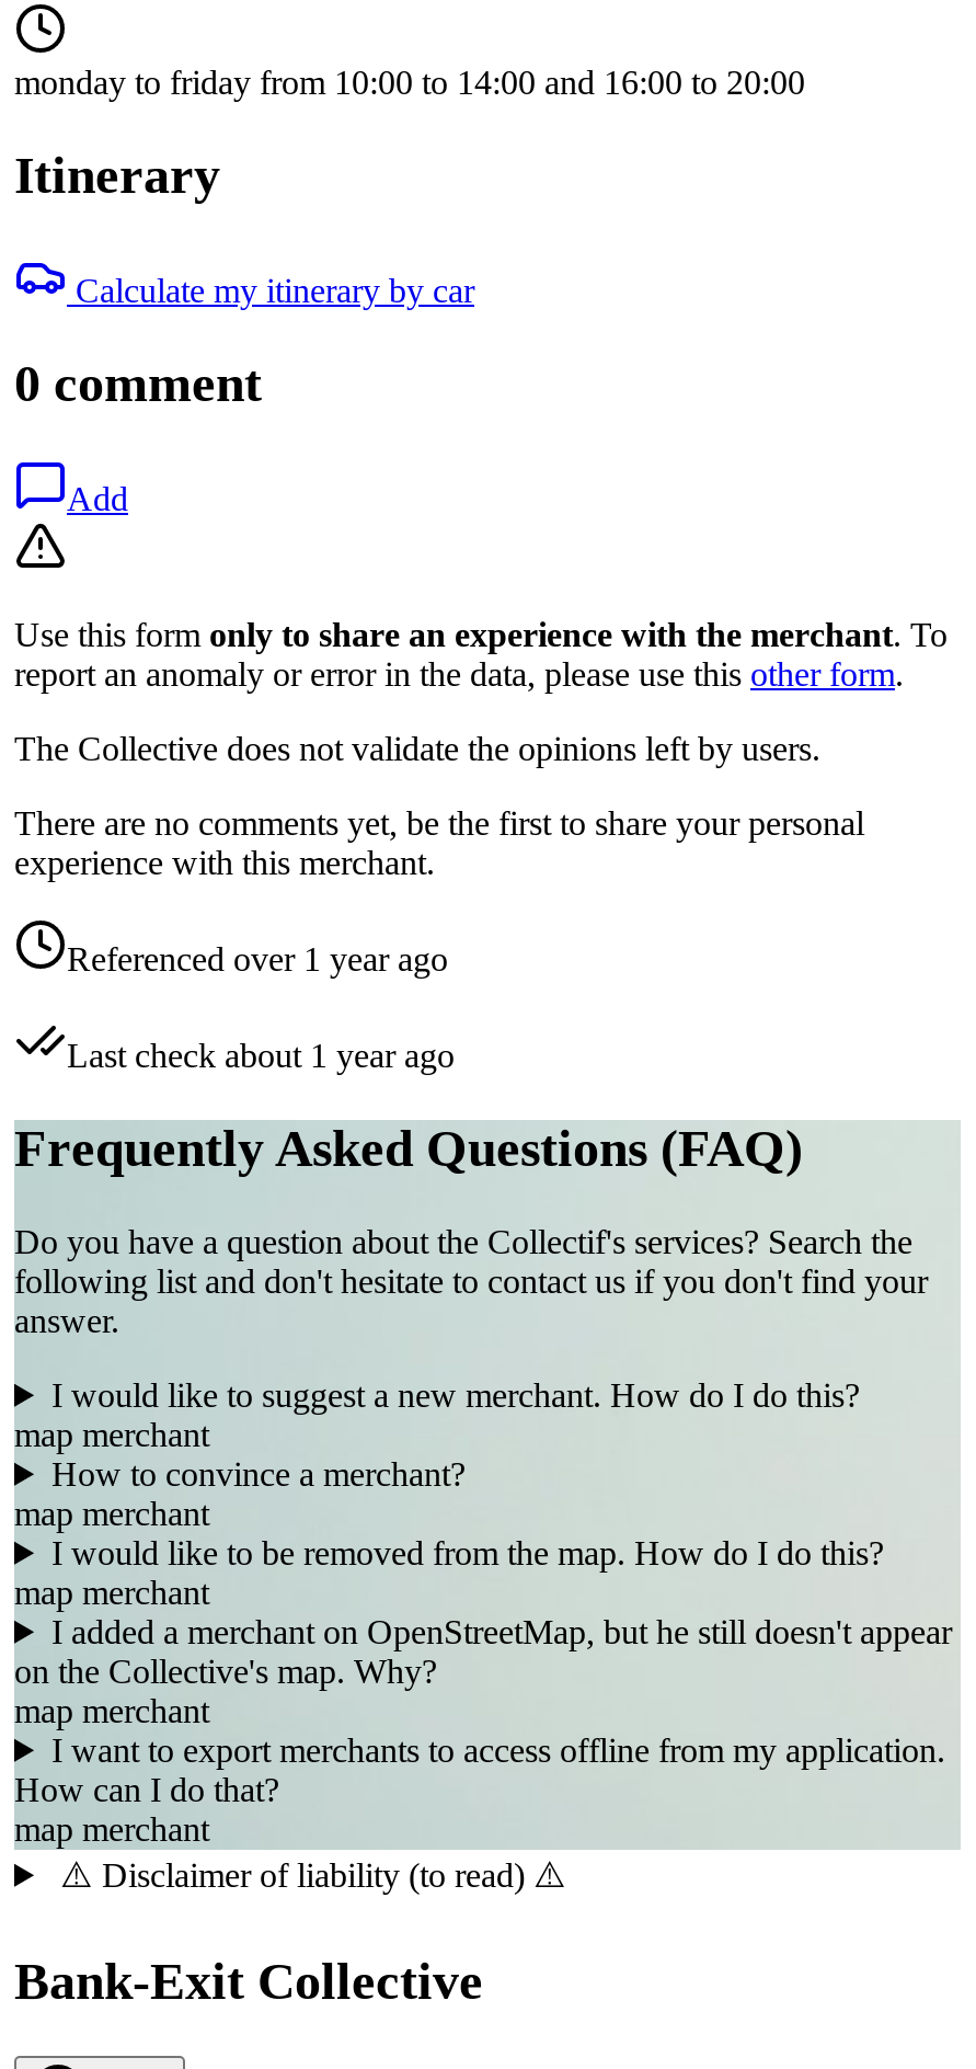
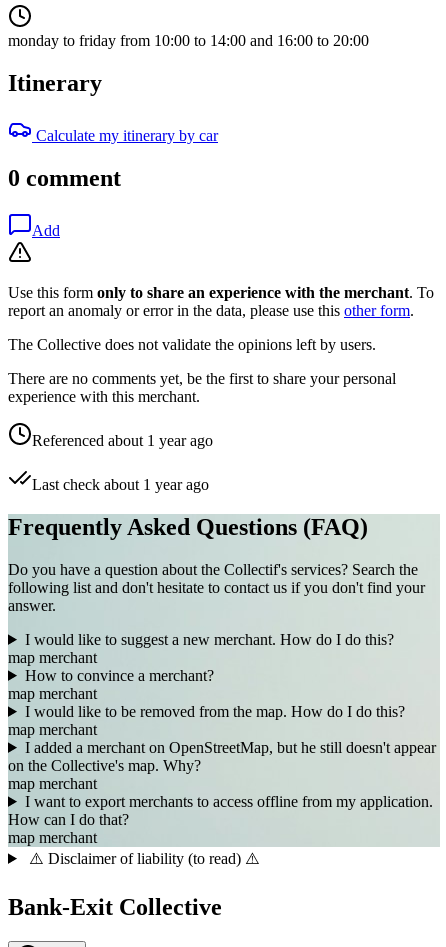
- Referenced over 1 year ago
+ Referenced about 1 year ago
